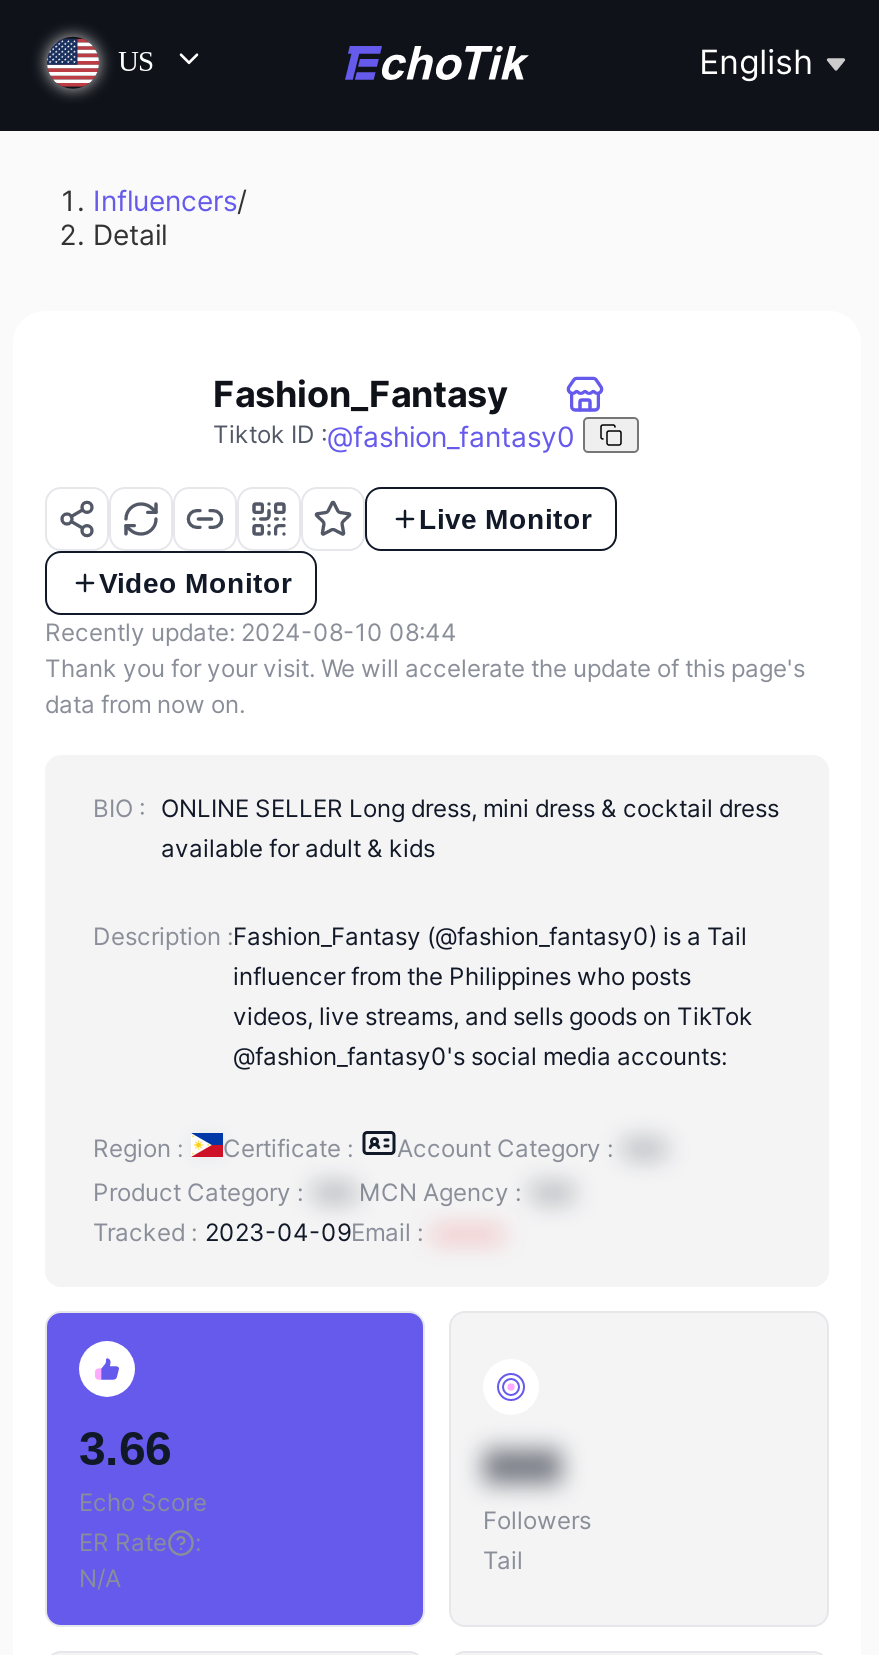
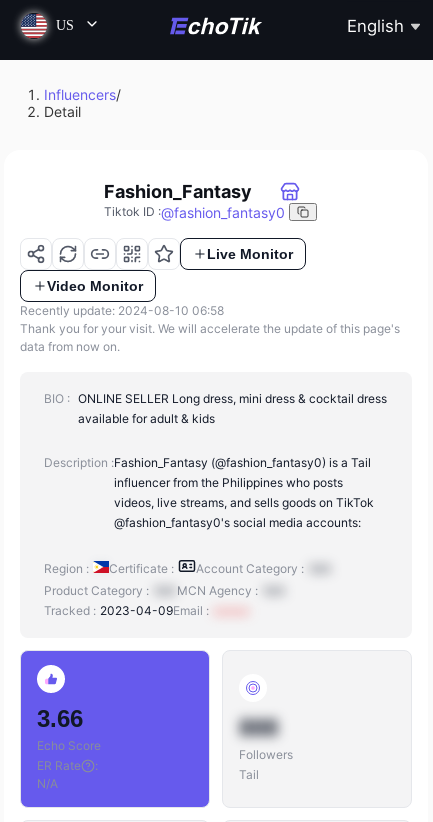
- Recently update: 2024-08-10 08:44
+ Recently update: 2024-08-10 06:58
